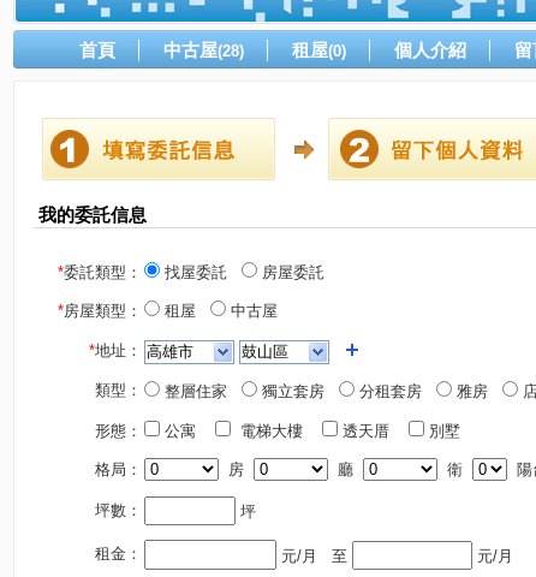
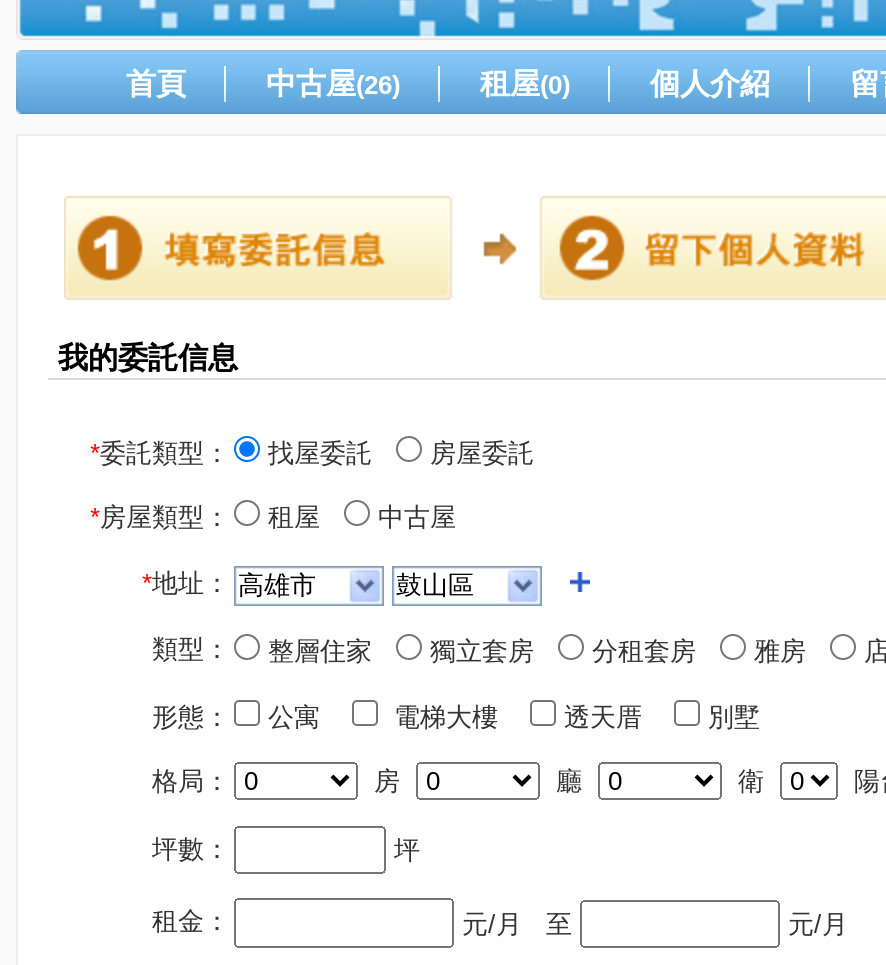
- 中古屋(28)
+ 中古屋(26)
